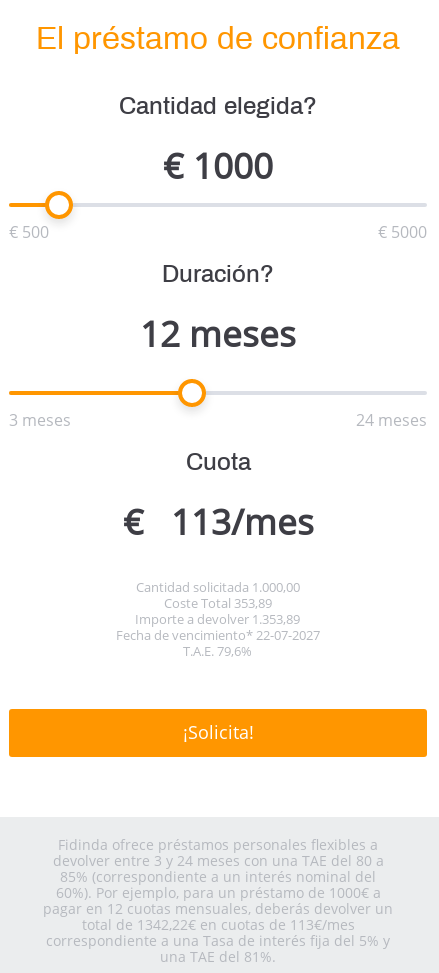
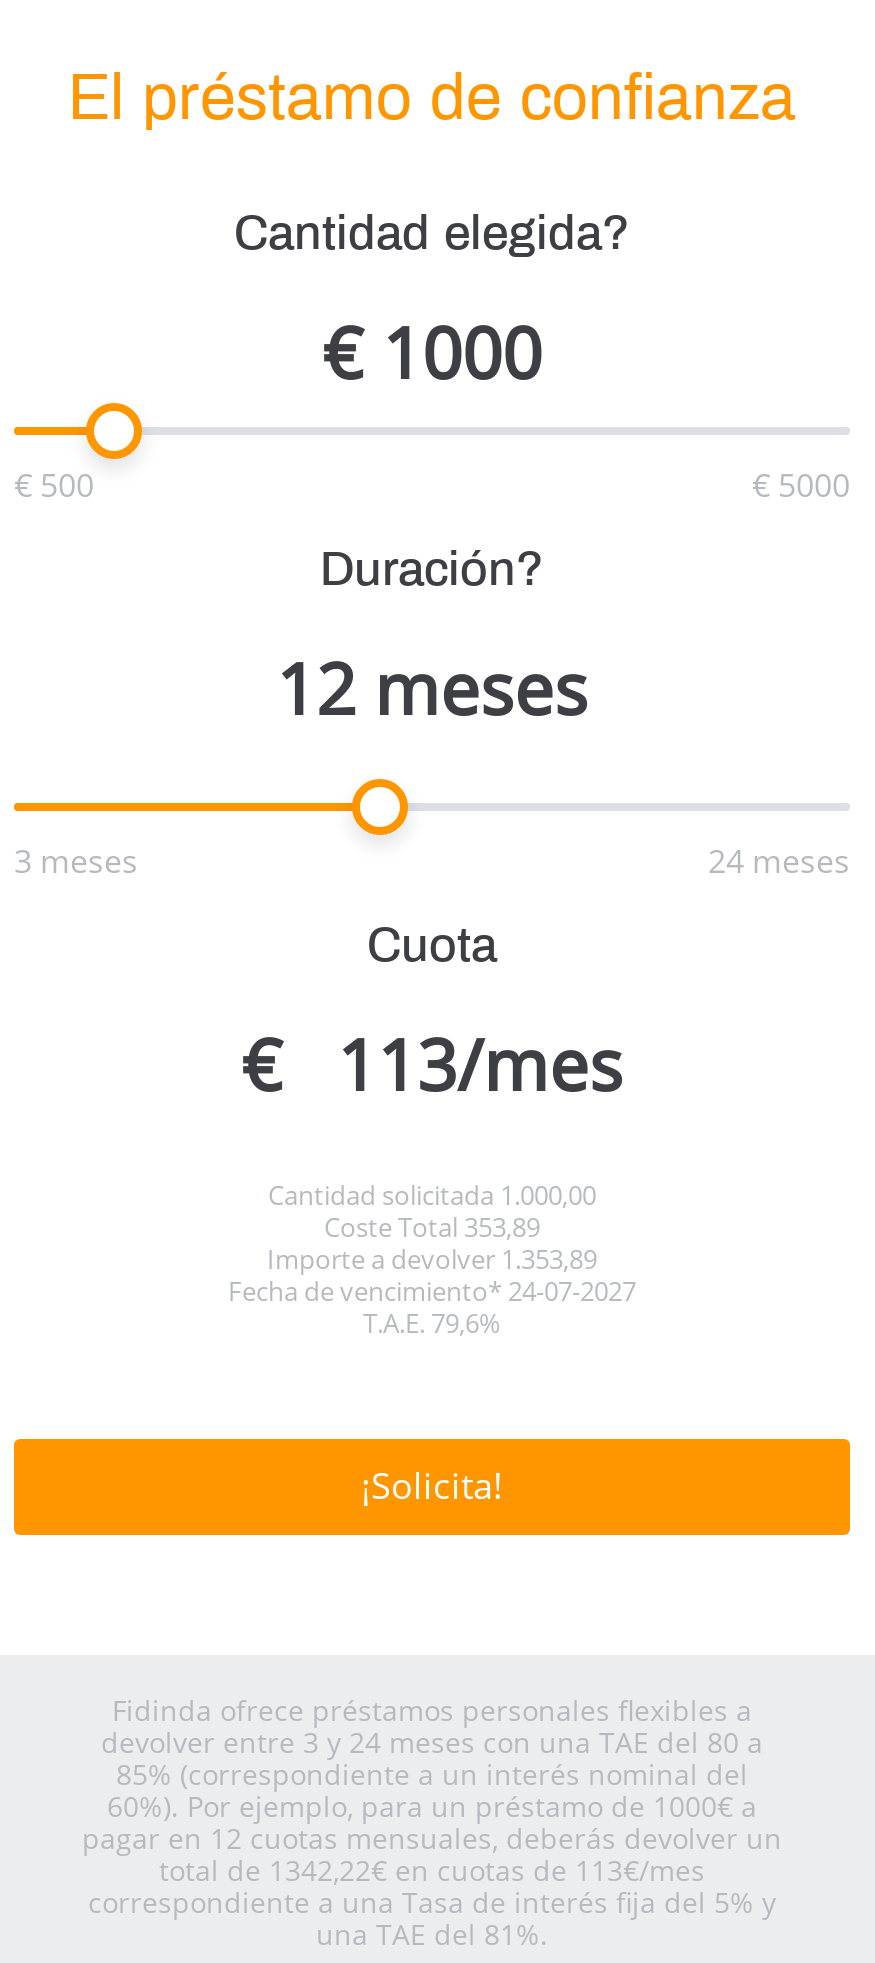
- Fecha de vencimiento* 22-07-2027
+ Fecha de vencimiento* 24-07-2027
